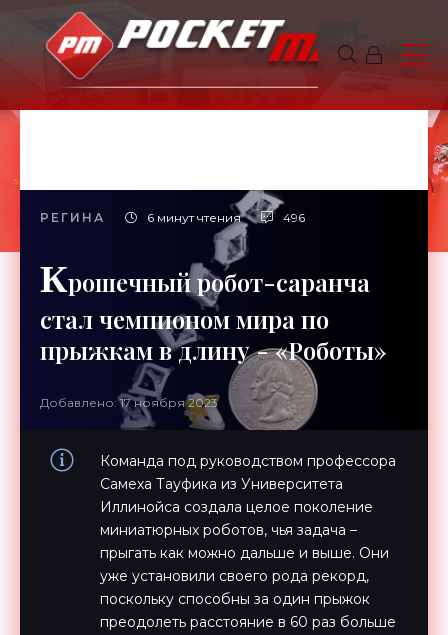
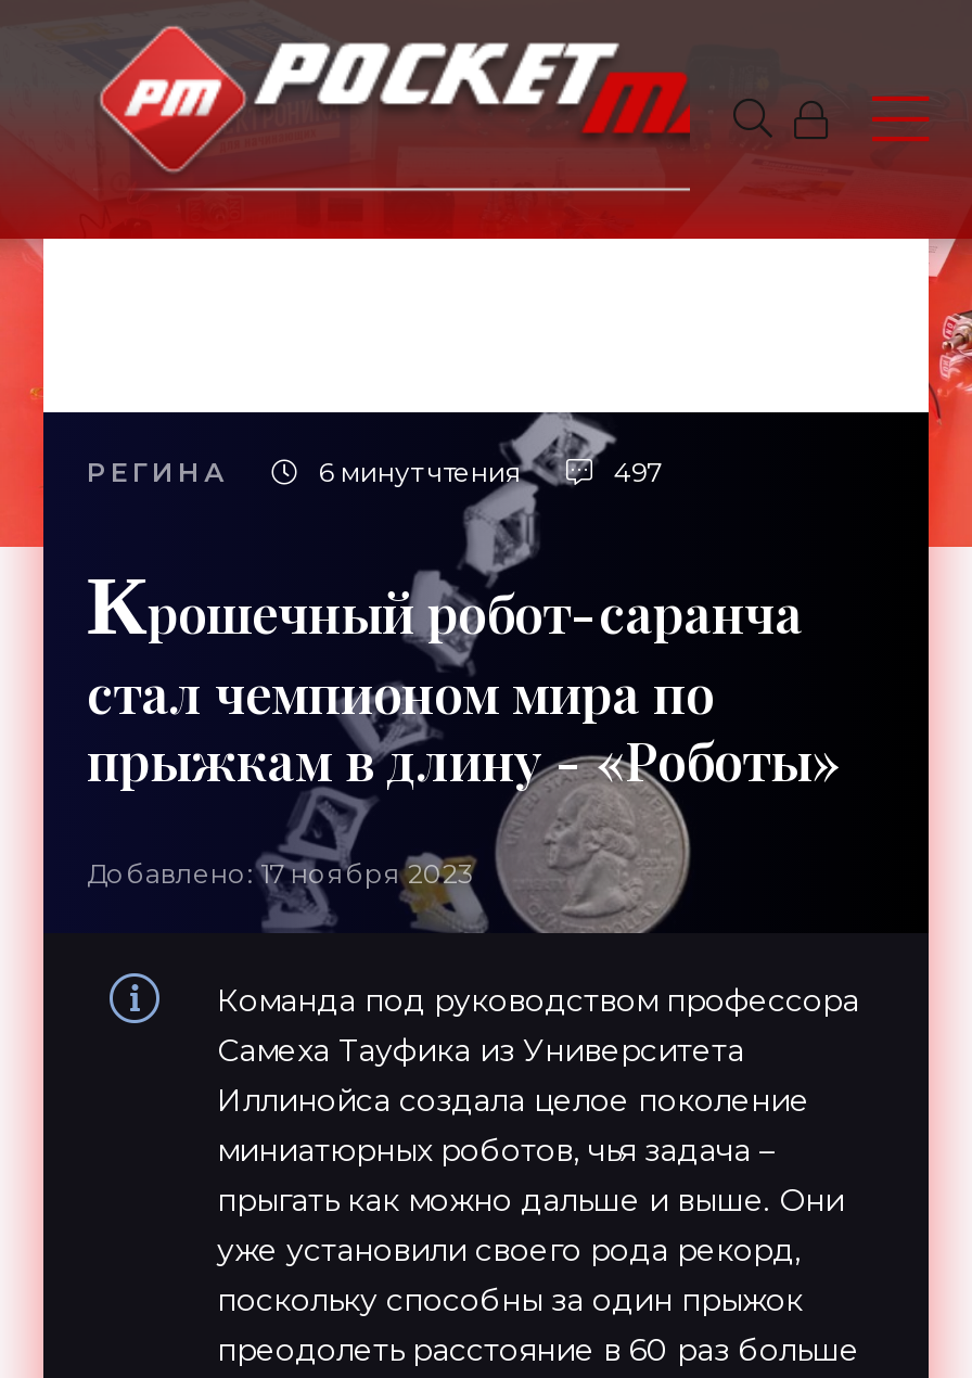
- 496
+ 497
